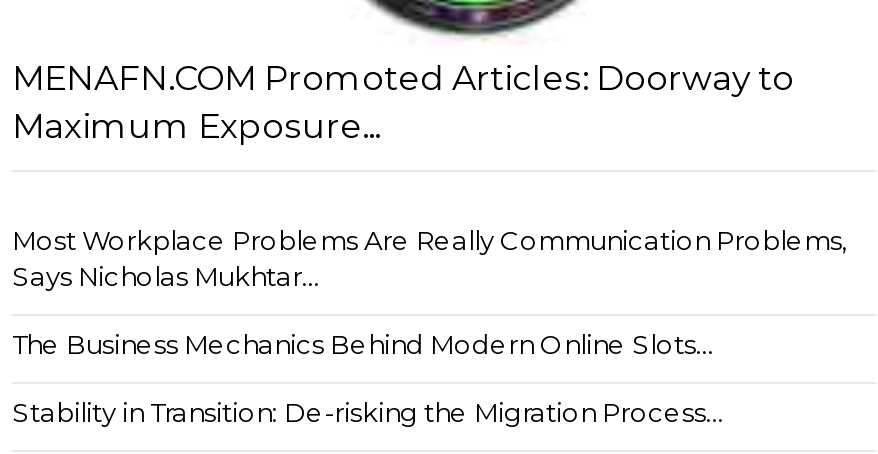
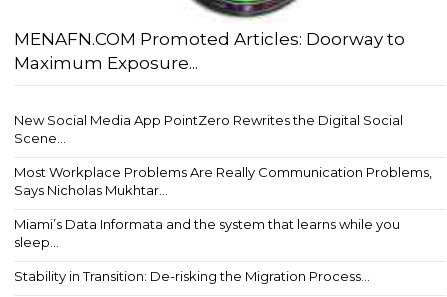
+ New Social Media App PointZero Rewrites the Digital Social
+ Scene...

- The Business Mechanics Behind Modern Online Slots...
+ Miami’s Data Informata and the system that learns while you
+ sleep...
